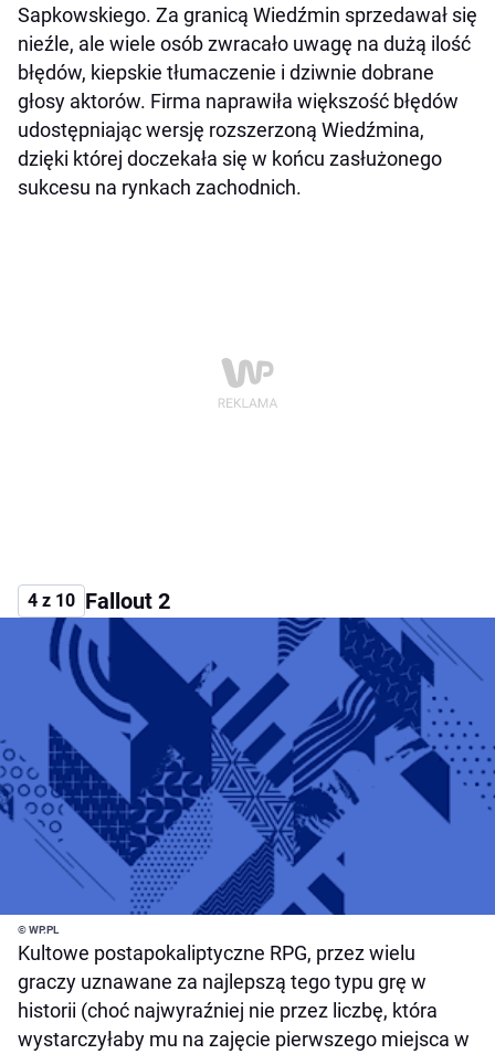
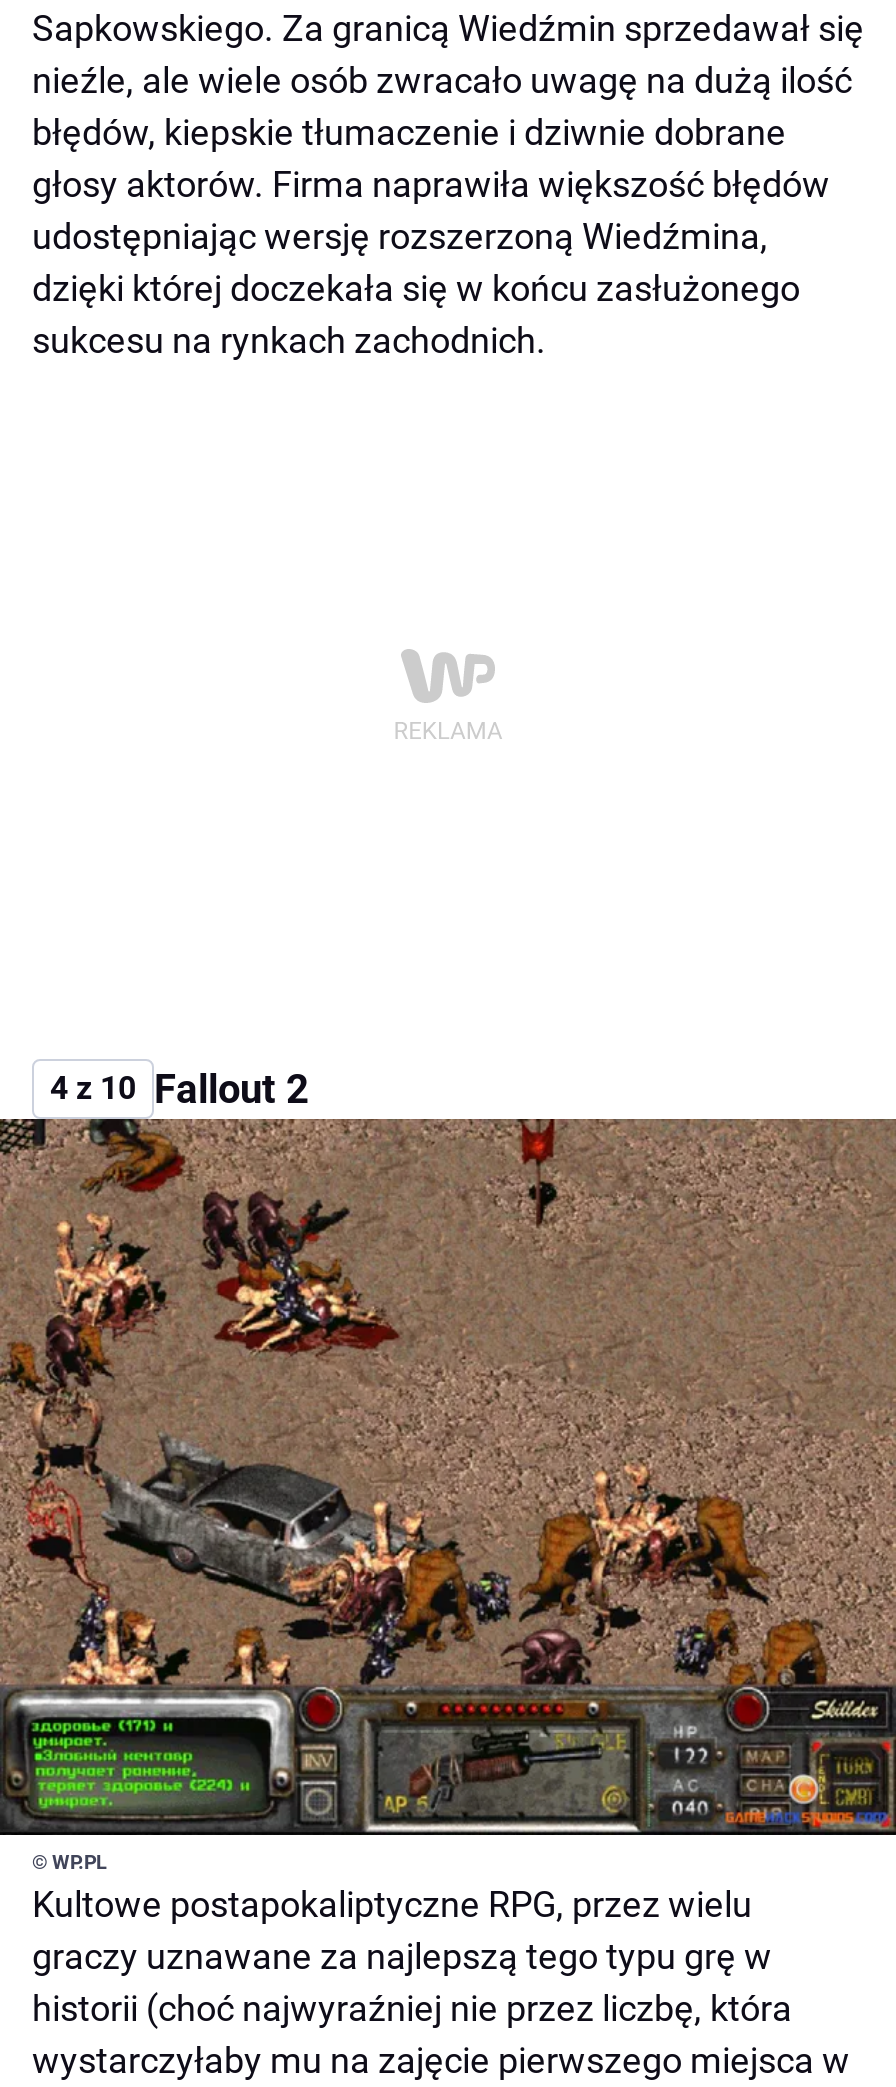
- [image]
+ [image]
